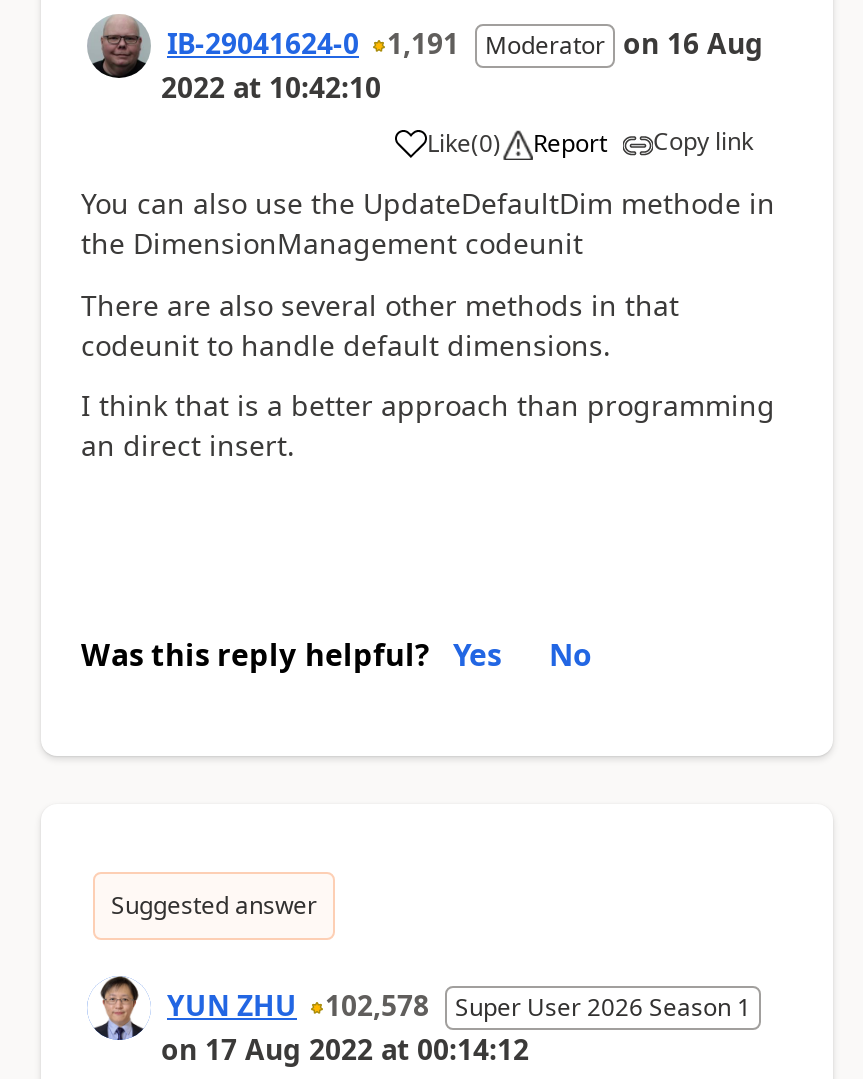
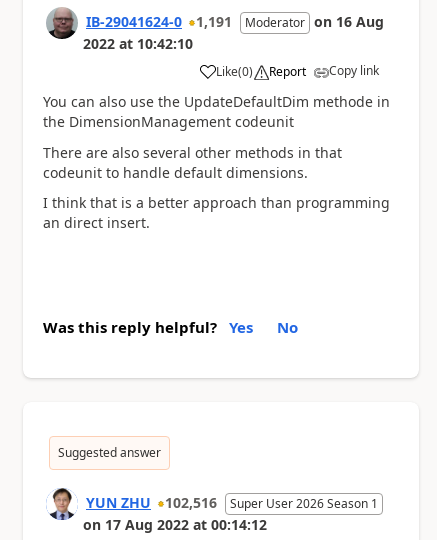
- YUN ZHU 102,578 Super User 2026 Season 1
+ YUN ZHU 102,516 Super User 2026 Season 1
